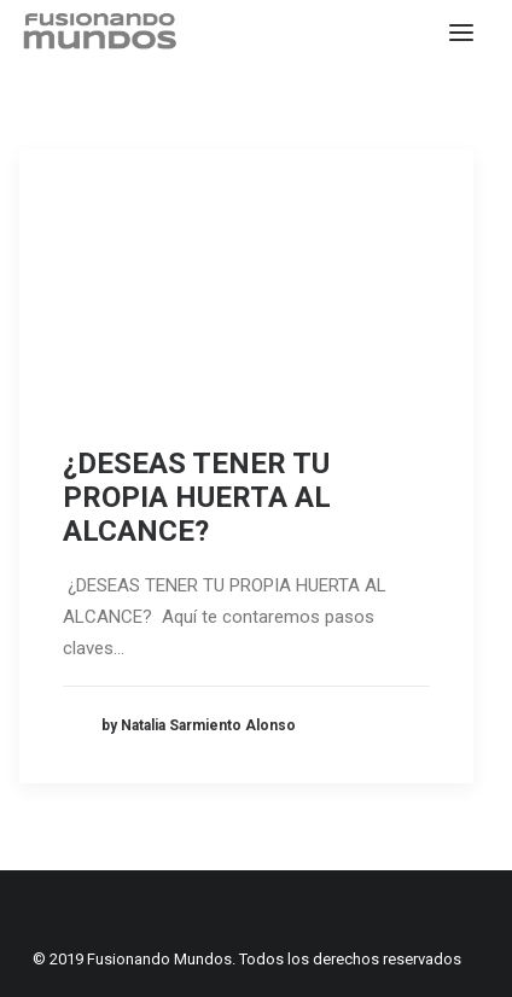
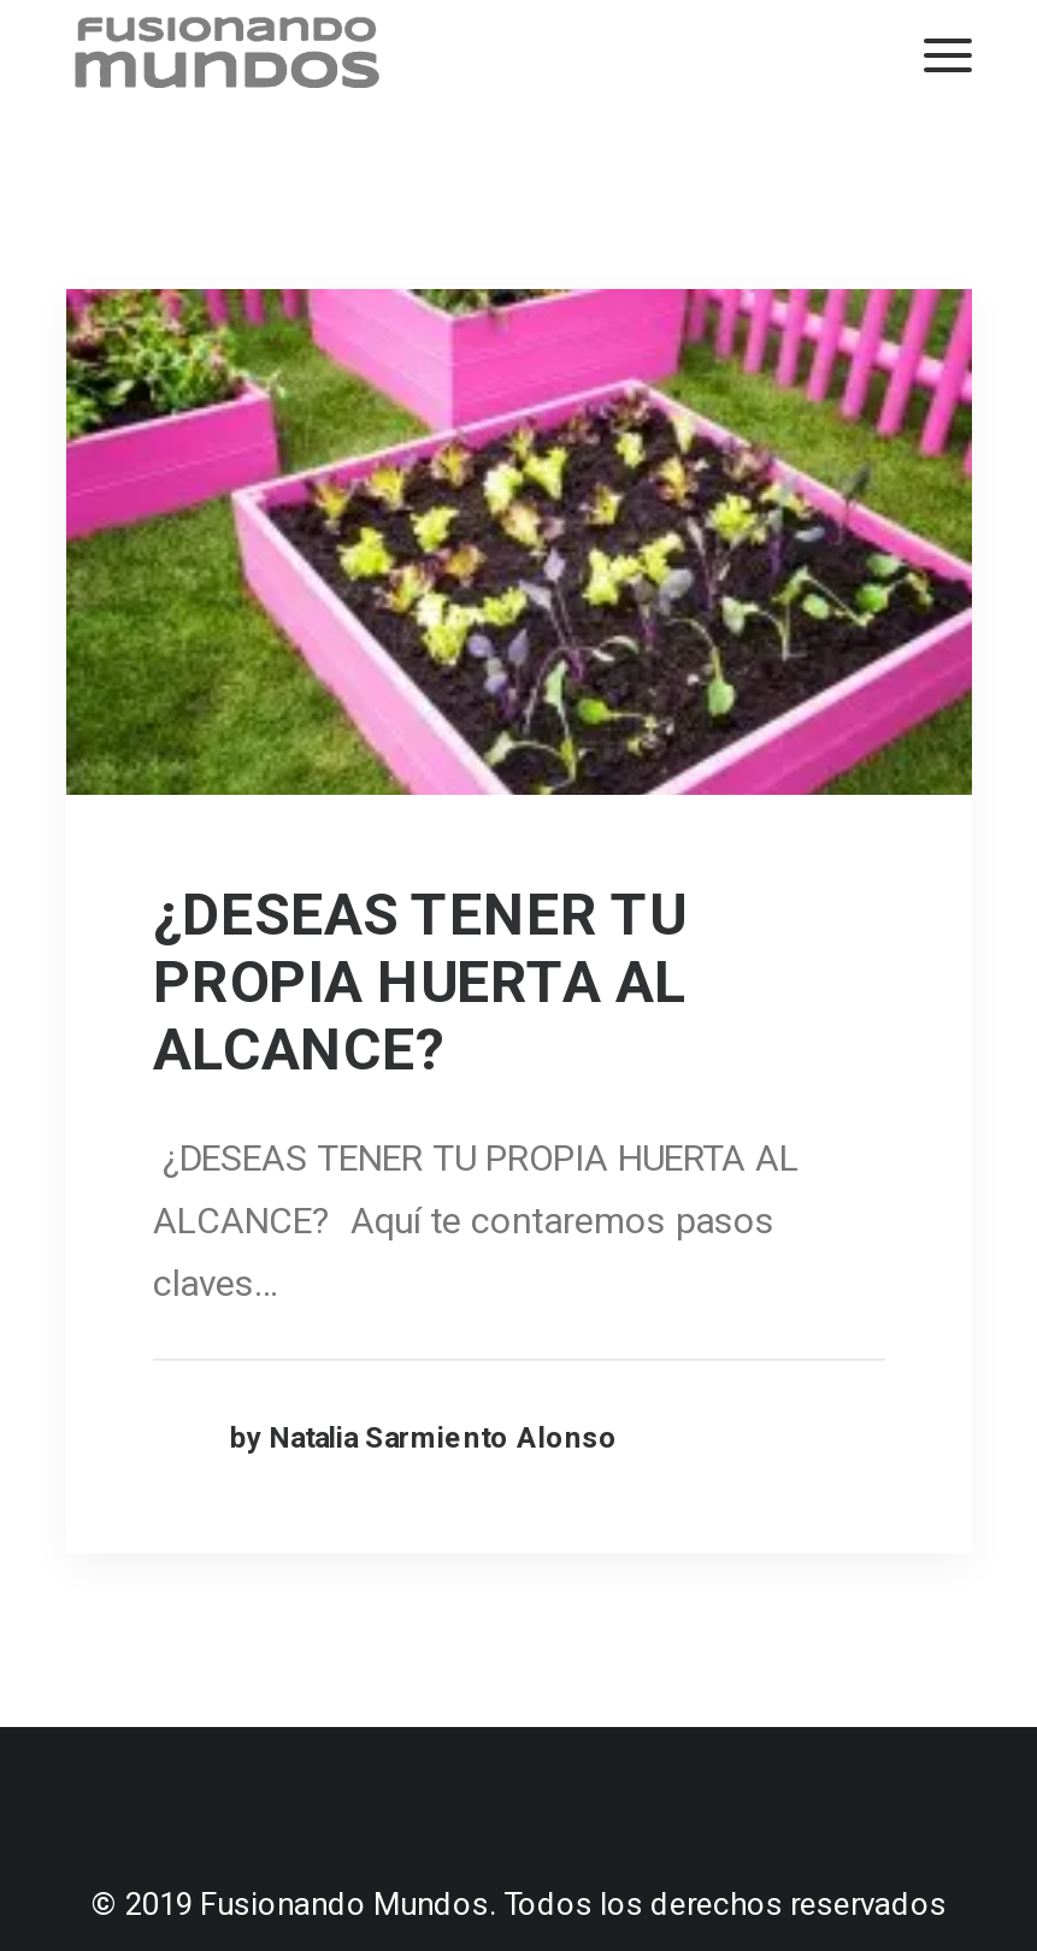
+ [image]
